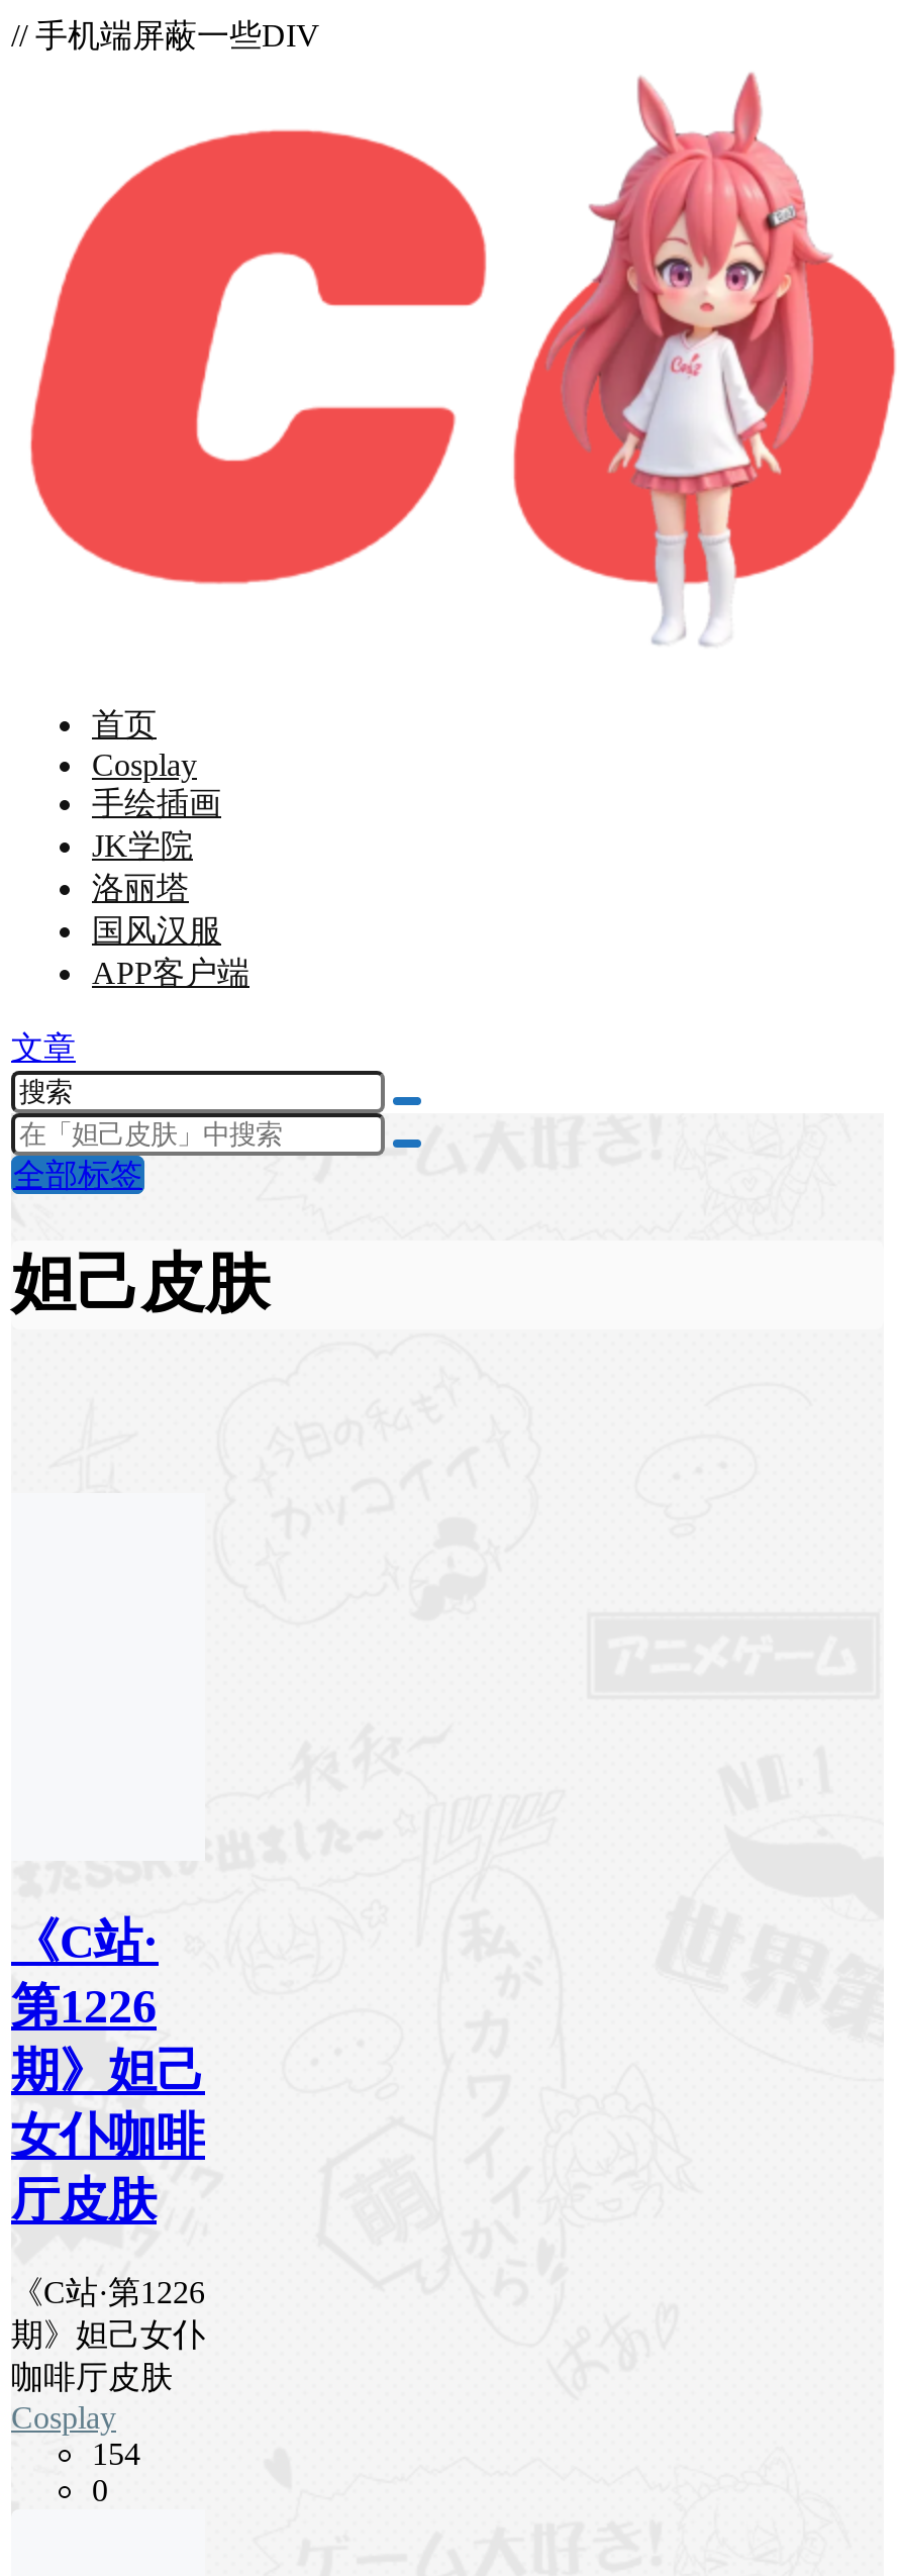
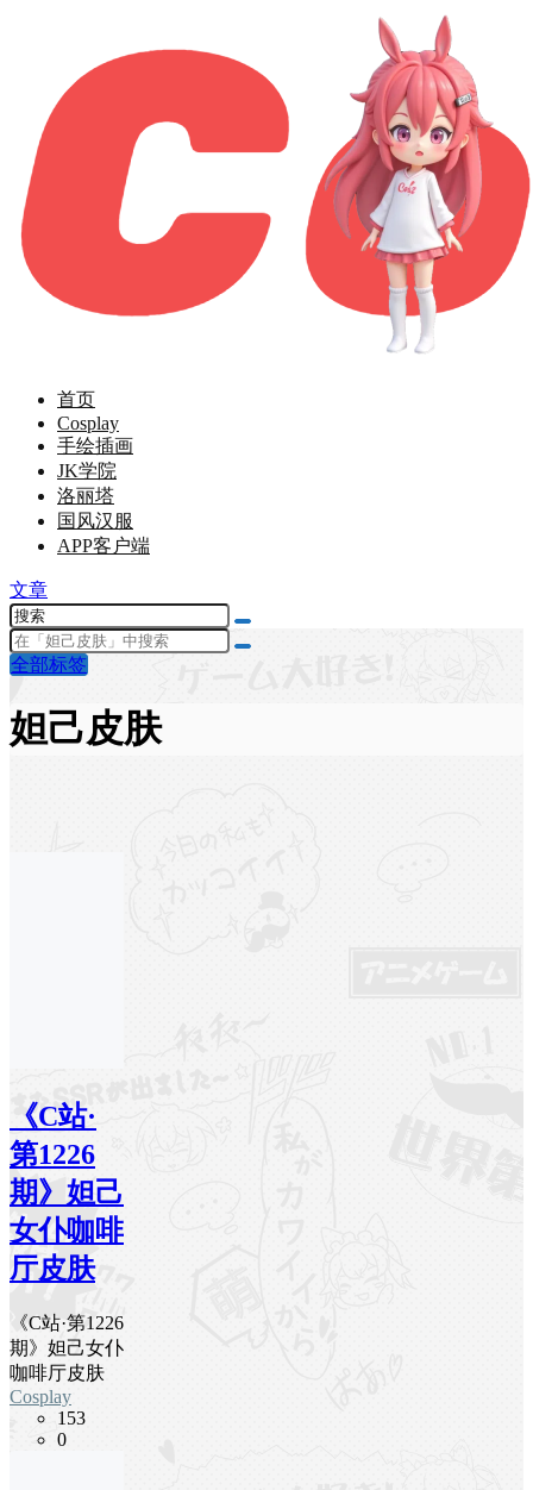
- // 手机端屏蔽一些DIV

- 154
+ 153
